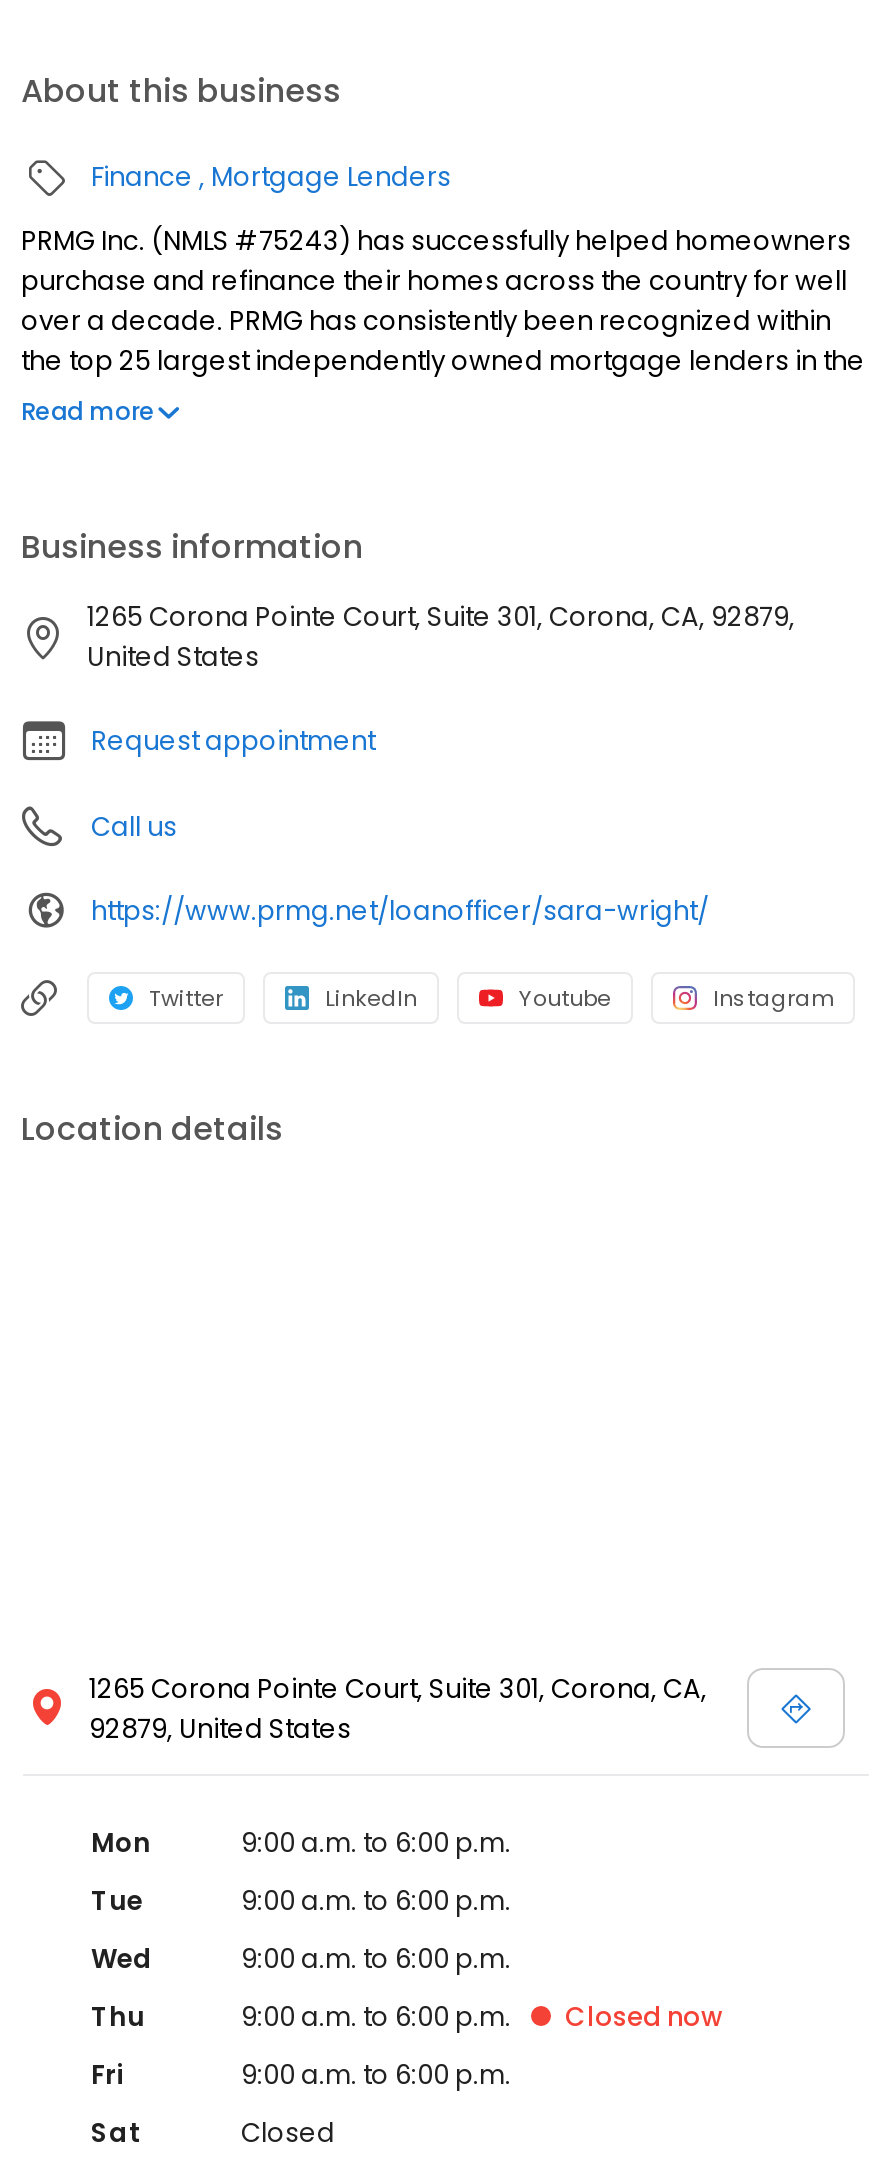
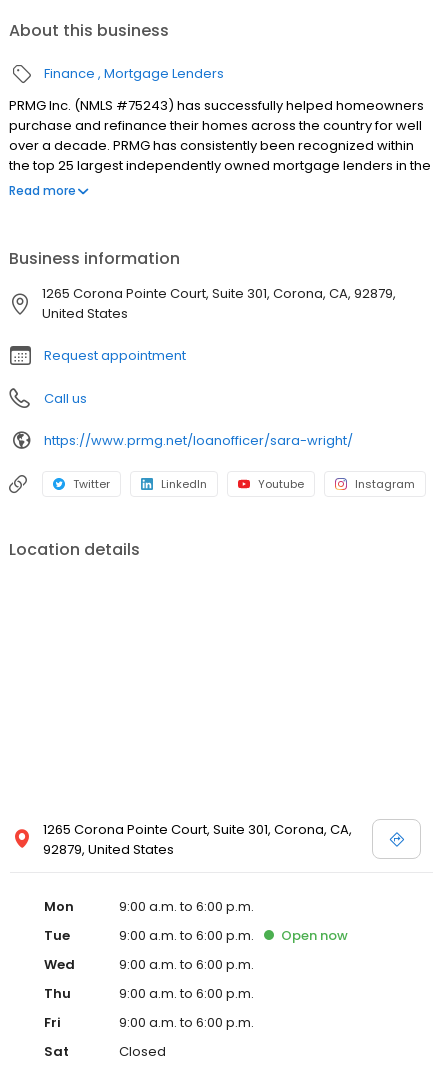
+ Open now

- Closed now
